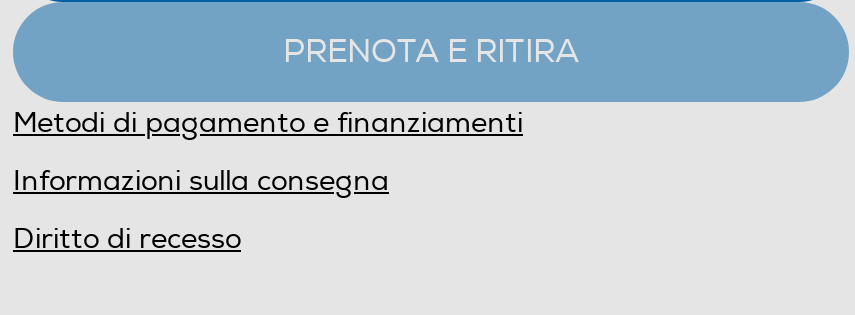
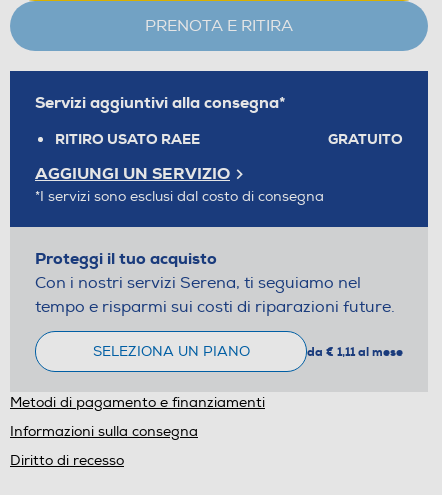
+ [image]
+ Servizi aggiuntivi alla consegna*
+ RITIRO USATO RAEE
+ GRATUITO
+ AGGIUNGI UN SERVIZIO
+ *I servizi sono esclusi dal costo di consegna
+ Proteggi il tuo acquisto
+ Con i nostri servizi Serena, ti seguiamo nel
+ tempo e risparmi sui costi di riparazioni future.
+ SELEZIONA UN PIANO
+ da € 1,11 al mese
